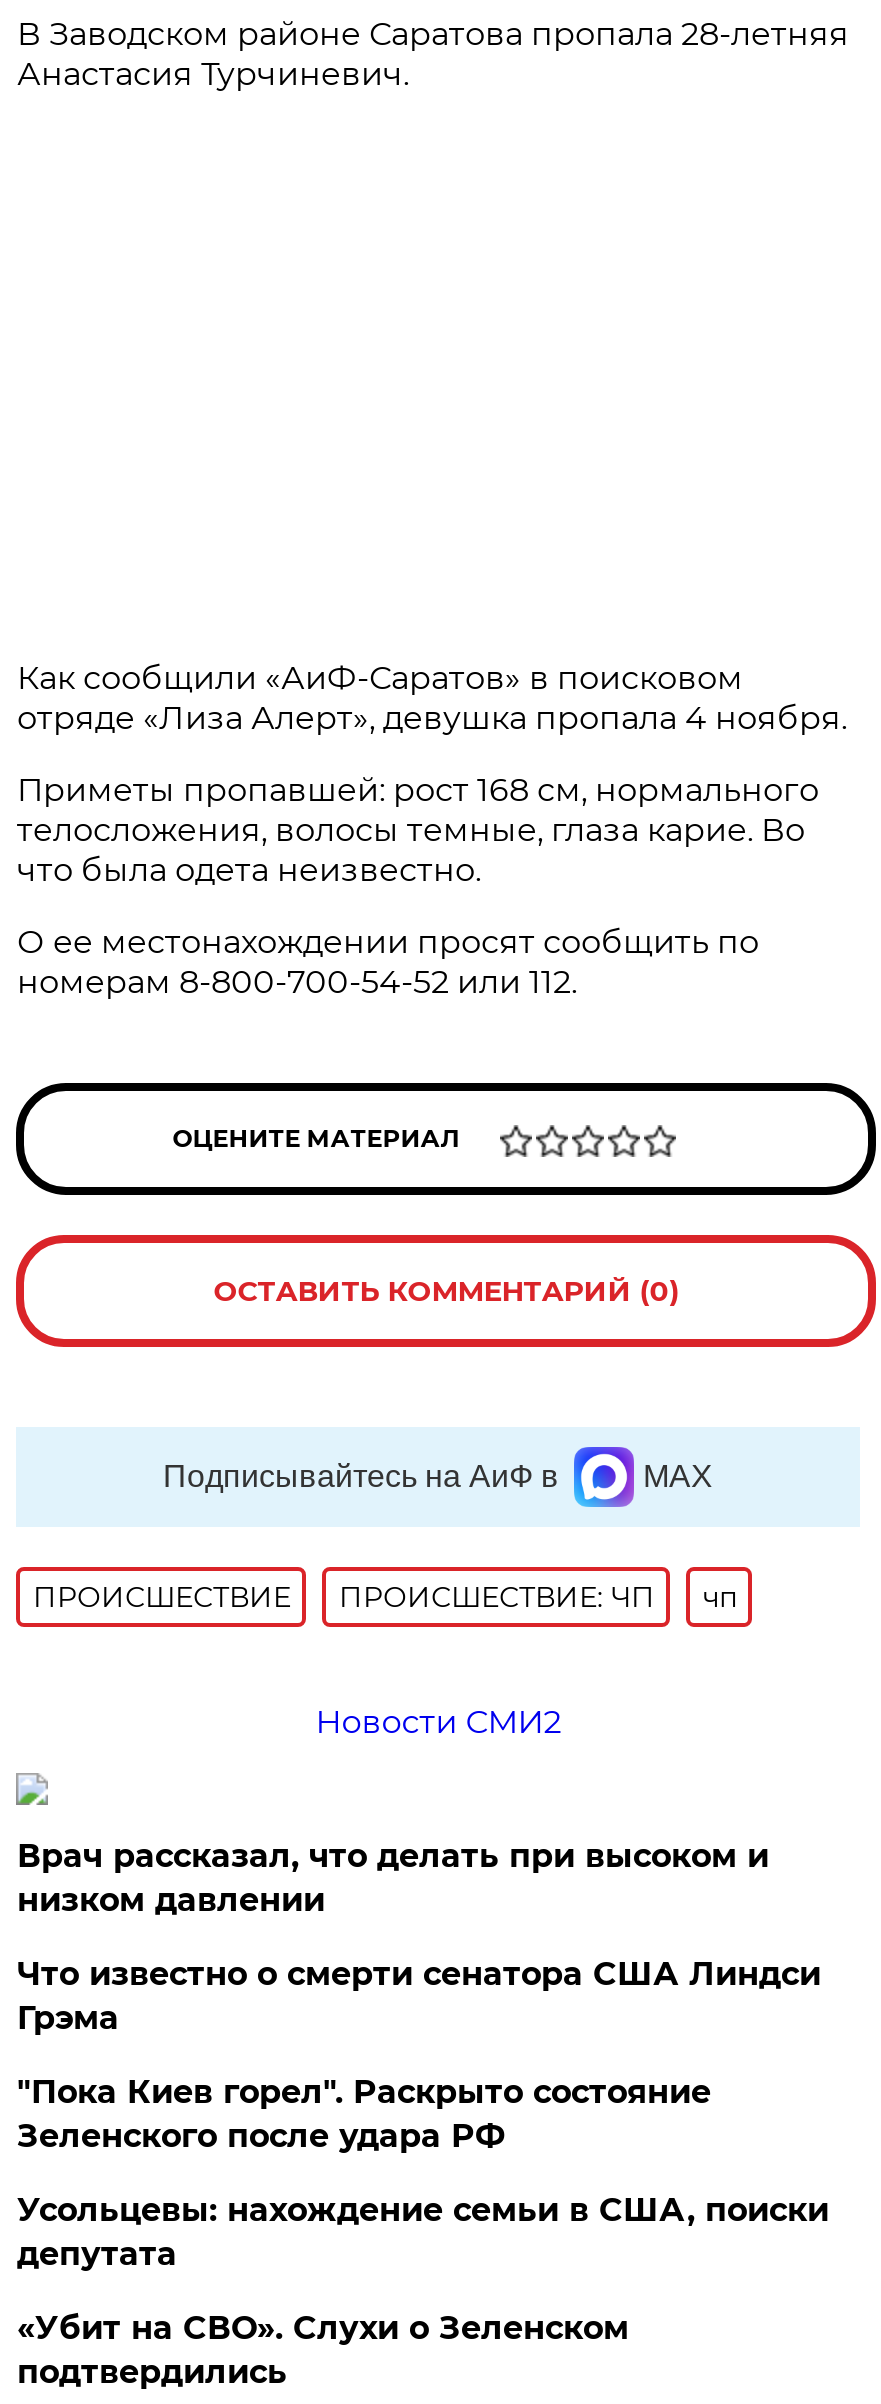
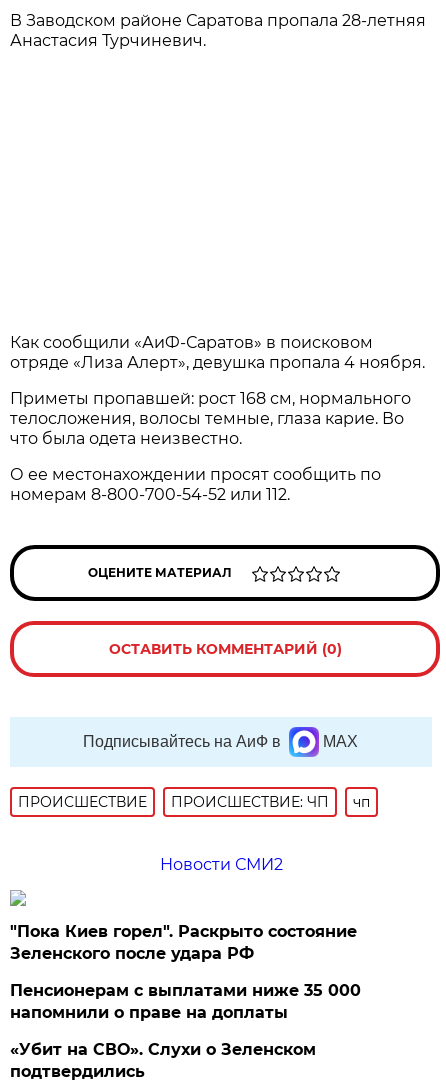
- Врач рассказал, что делать при высоком и
- низком давлении
- Что известно о смерти сенатора США Линдси
- Грэма

- Усольцевы: нахождение семьи в США, поиски
- депутата
+ Пенсионерам с выплатами ниже 35 000
+ напомнили о праве на доплаты
